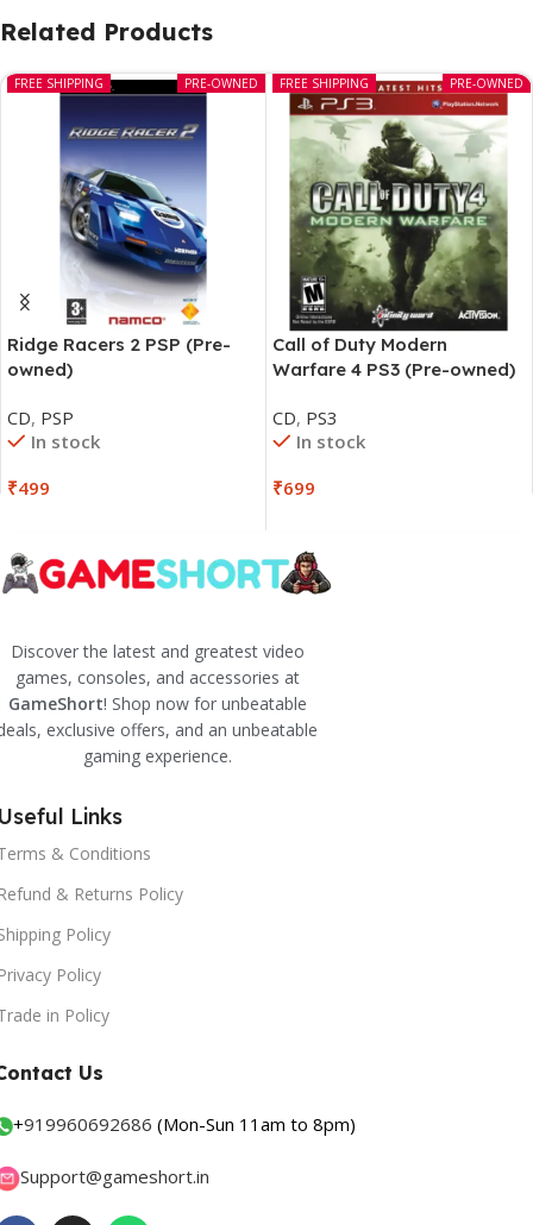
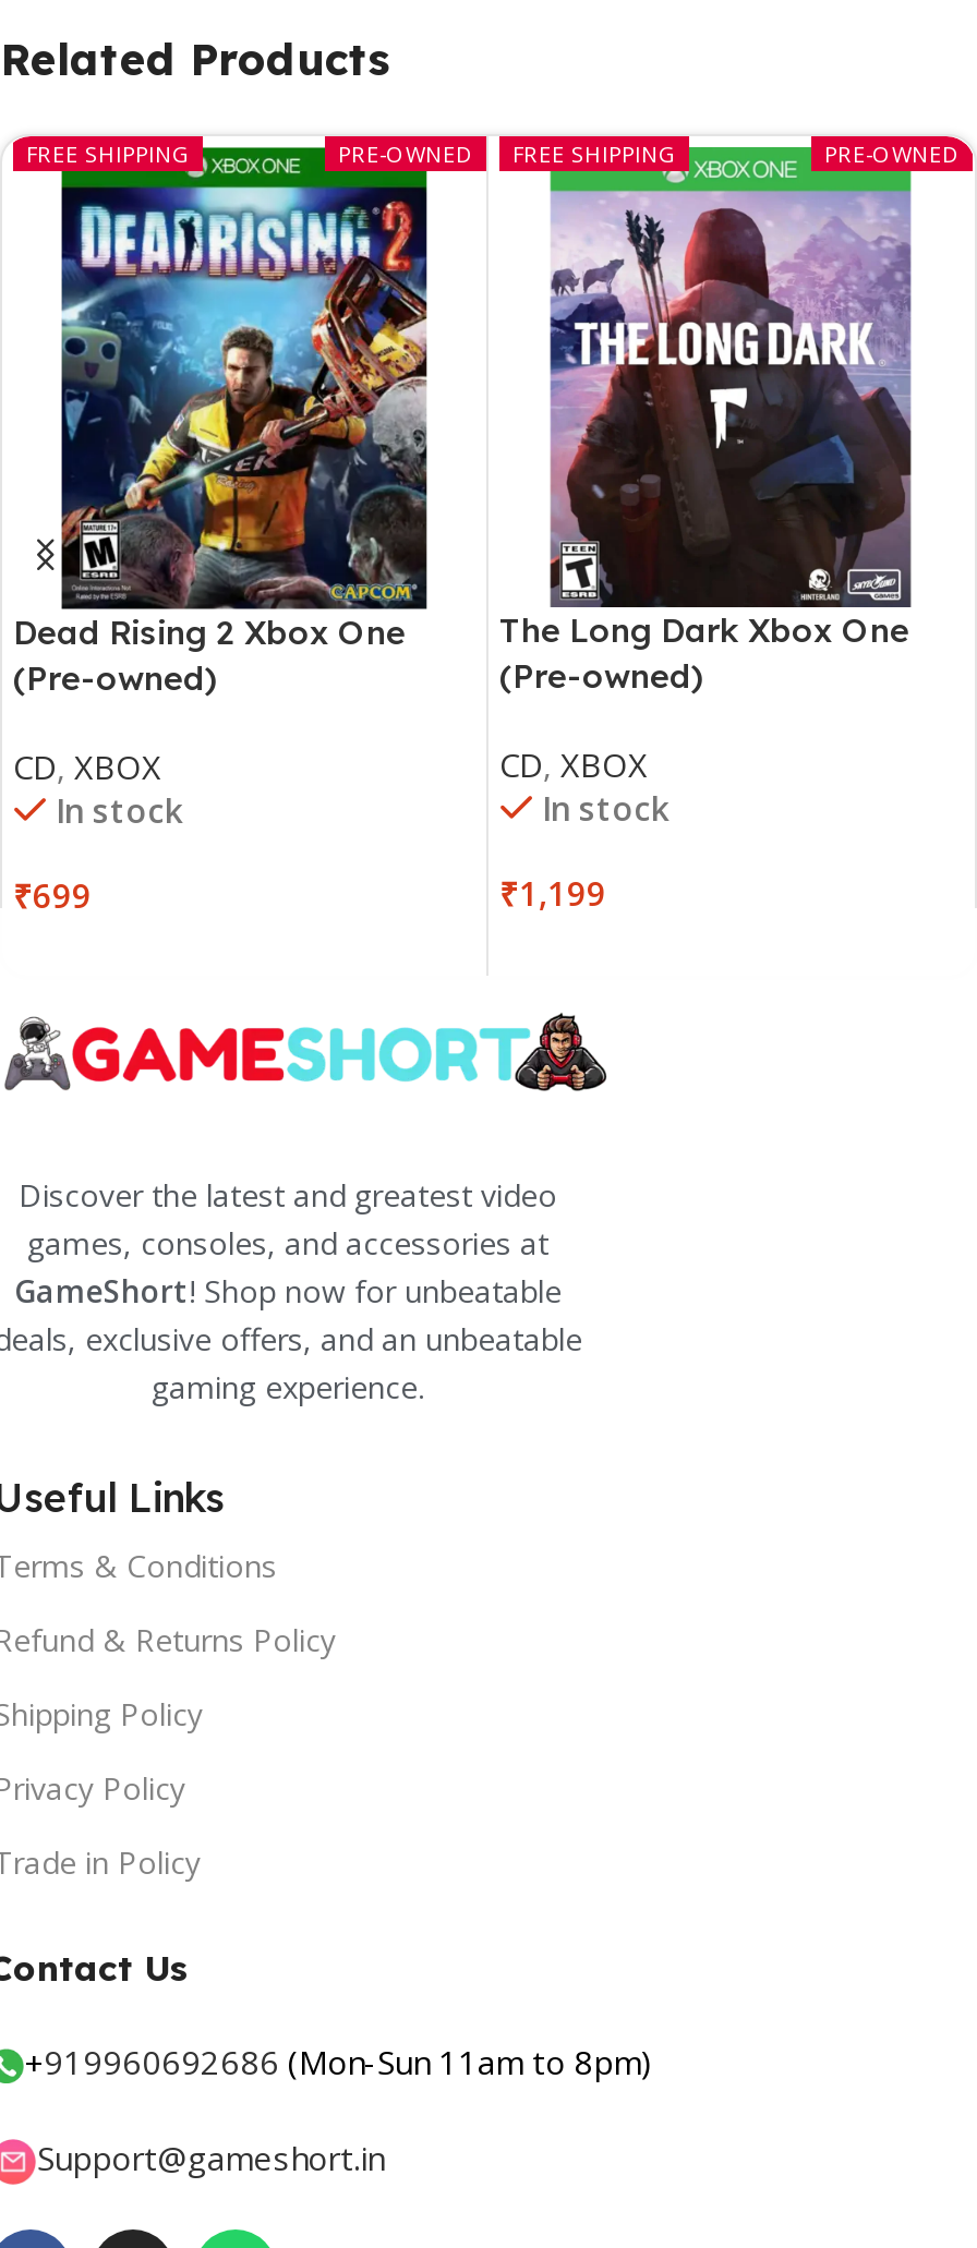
- [image]
- Ridge Racers 2 PSP (Pre-
- owned)
+ [image]
+ Dead Rising 2 Xbox One
+ (Pre-owned)

- [image]
- Call of Duty Modern
- Warfare 4 PS3 (Pre-owned)
+ [image]
+ The Long Dark Xbox One
+ (Pre-owned)

- CD, PSP
+ CD, XBOX

- CD, PS3
+ CD, XBOX

- ₹499
+ ₹699

- ₹699
+ ₹1,199
